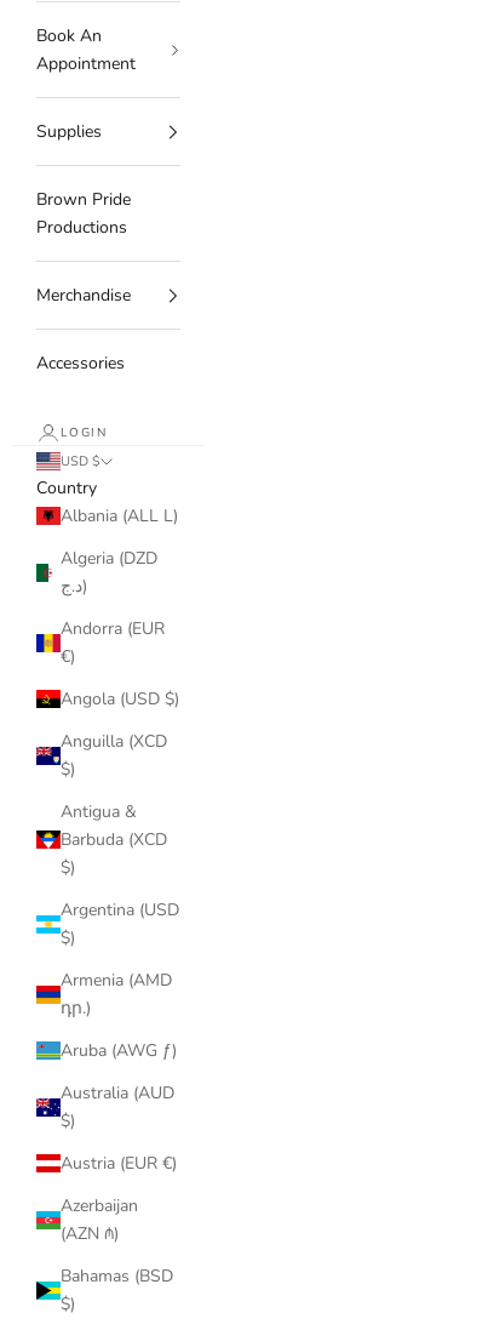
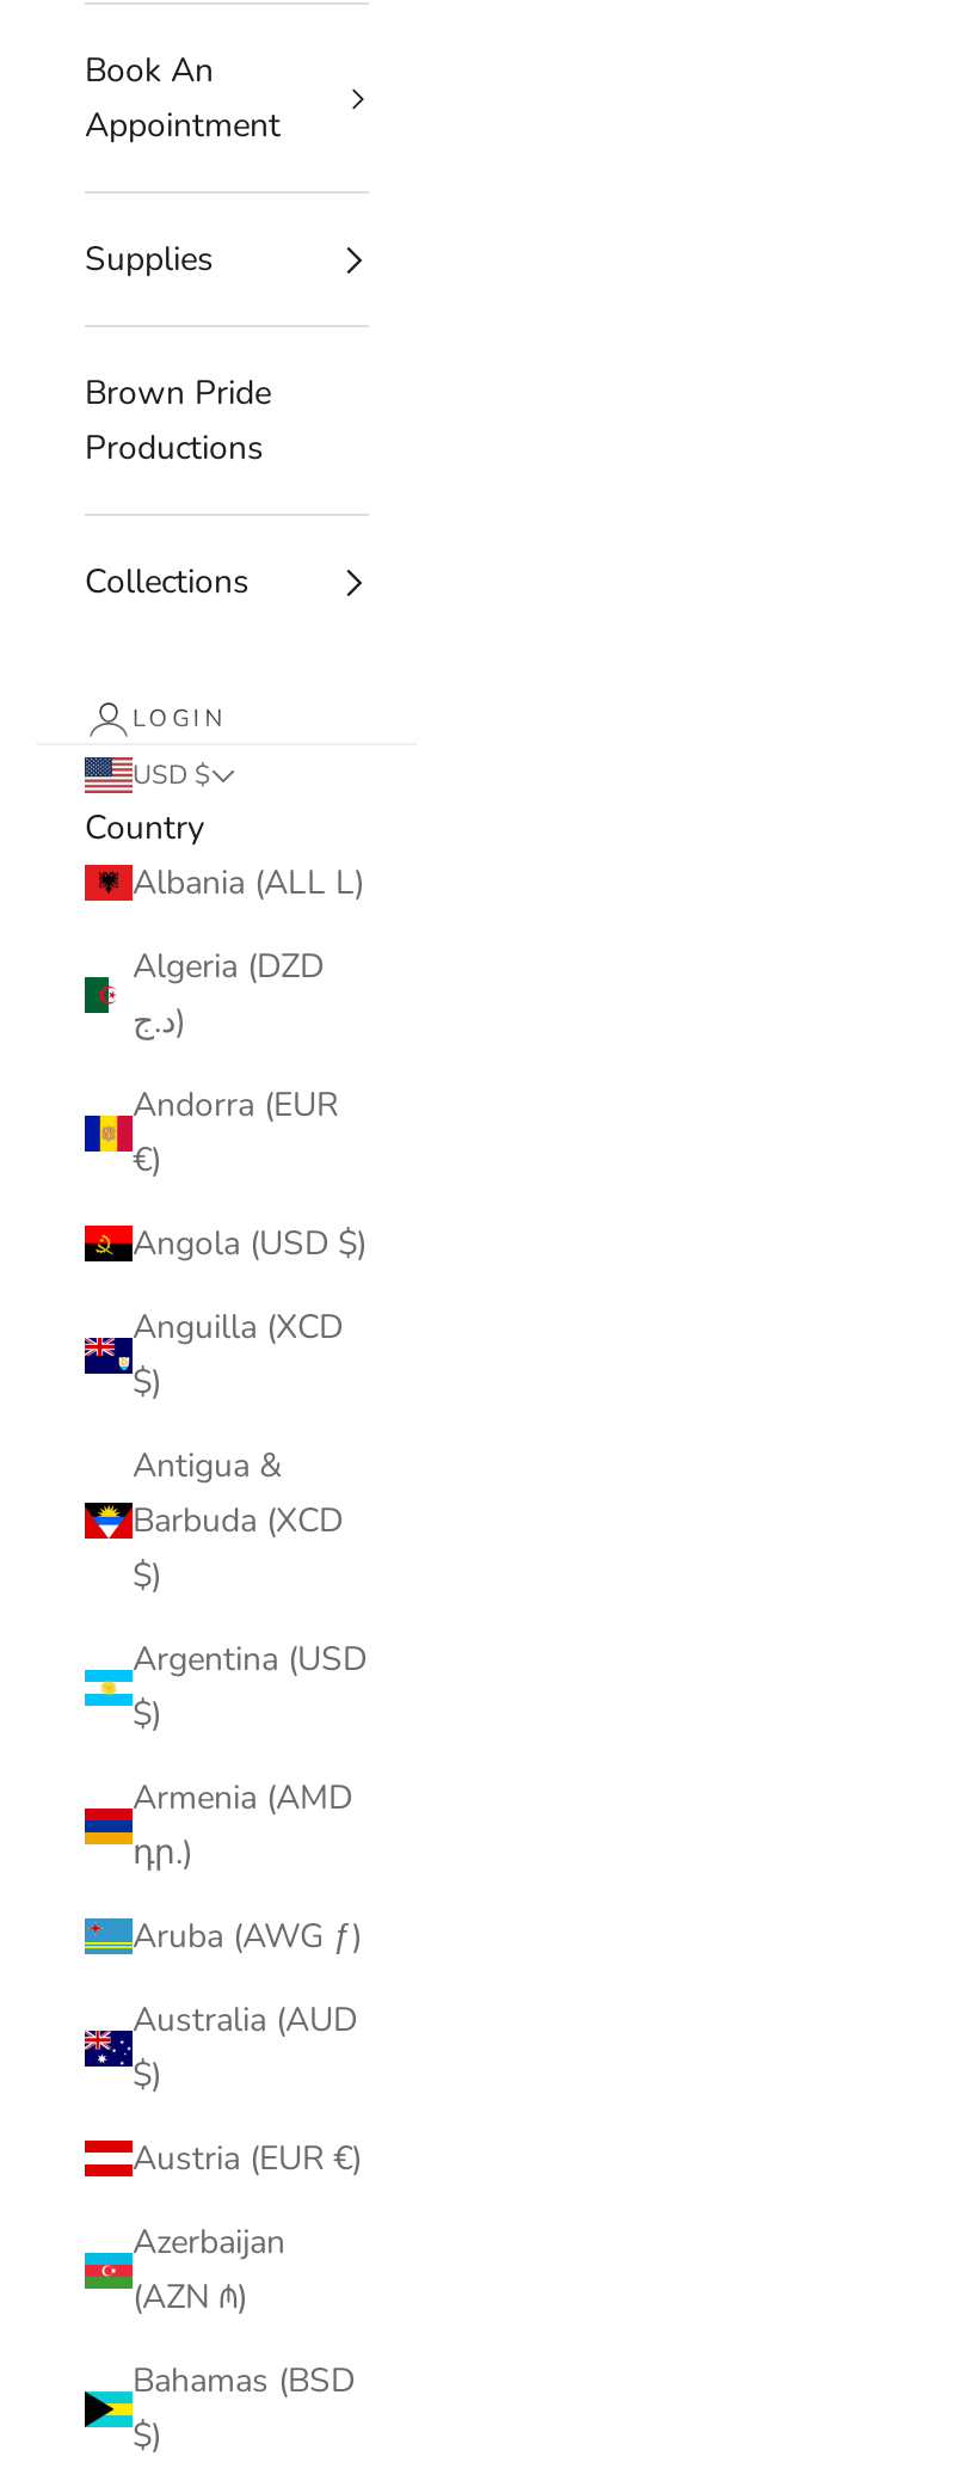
- Merchandise
- Accessories
+ Collections
